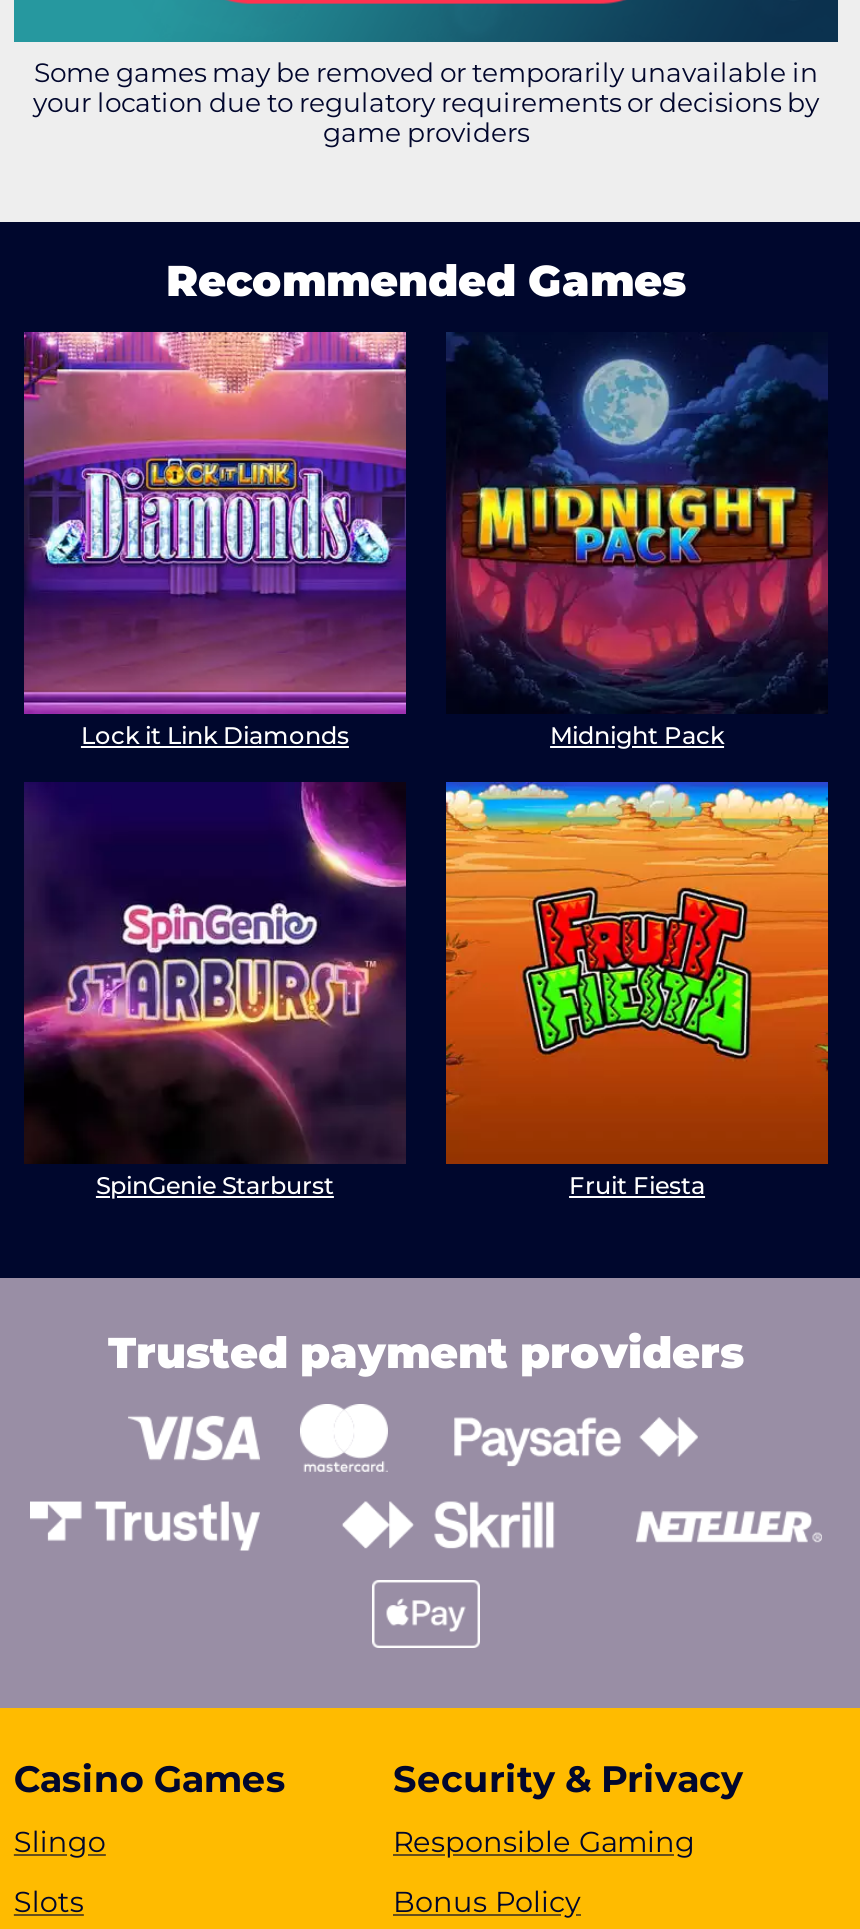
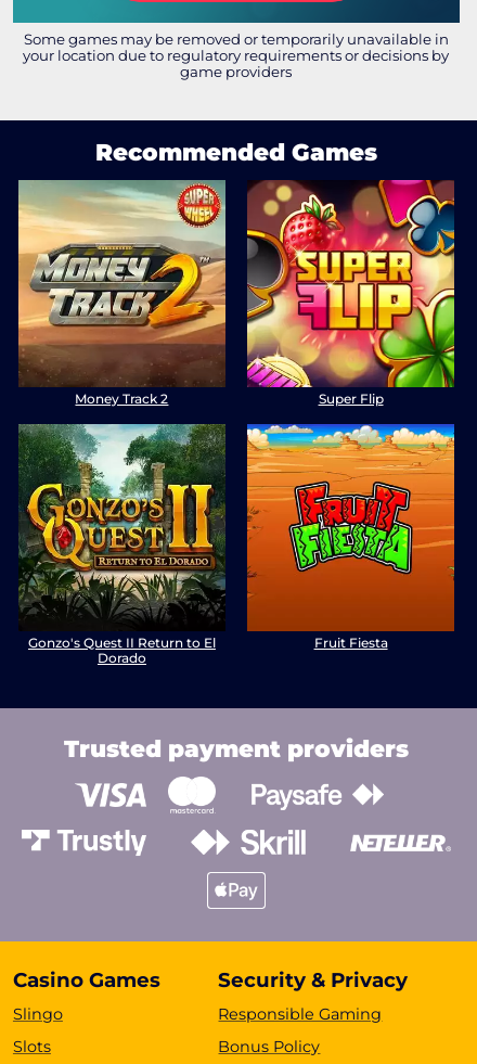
- [image]
- Lock it Link Diamonds
- Midnight Pack
+ [image]
+ Money Track 2
+ Super Flip

- [image]
+ [image]

- [image]
- SpinGenie Starburst
+ [image]
+ Gonzo's Quest II Return to El
+ Dorado
